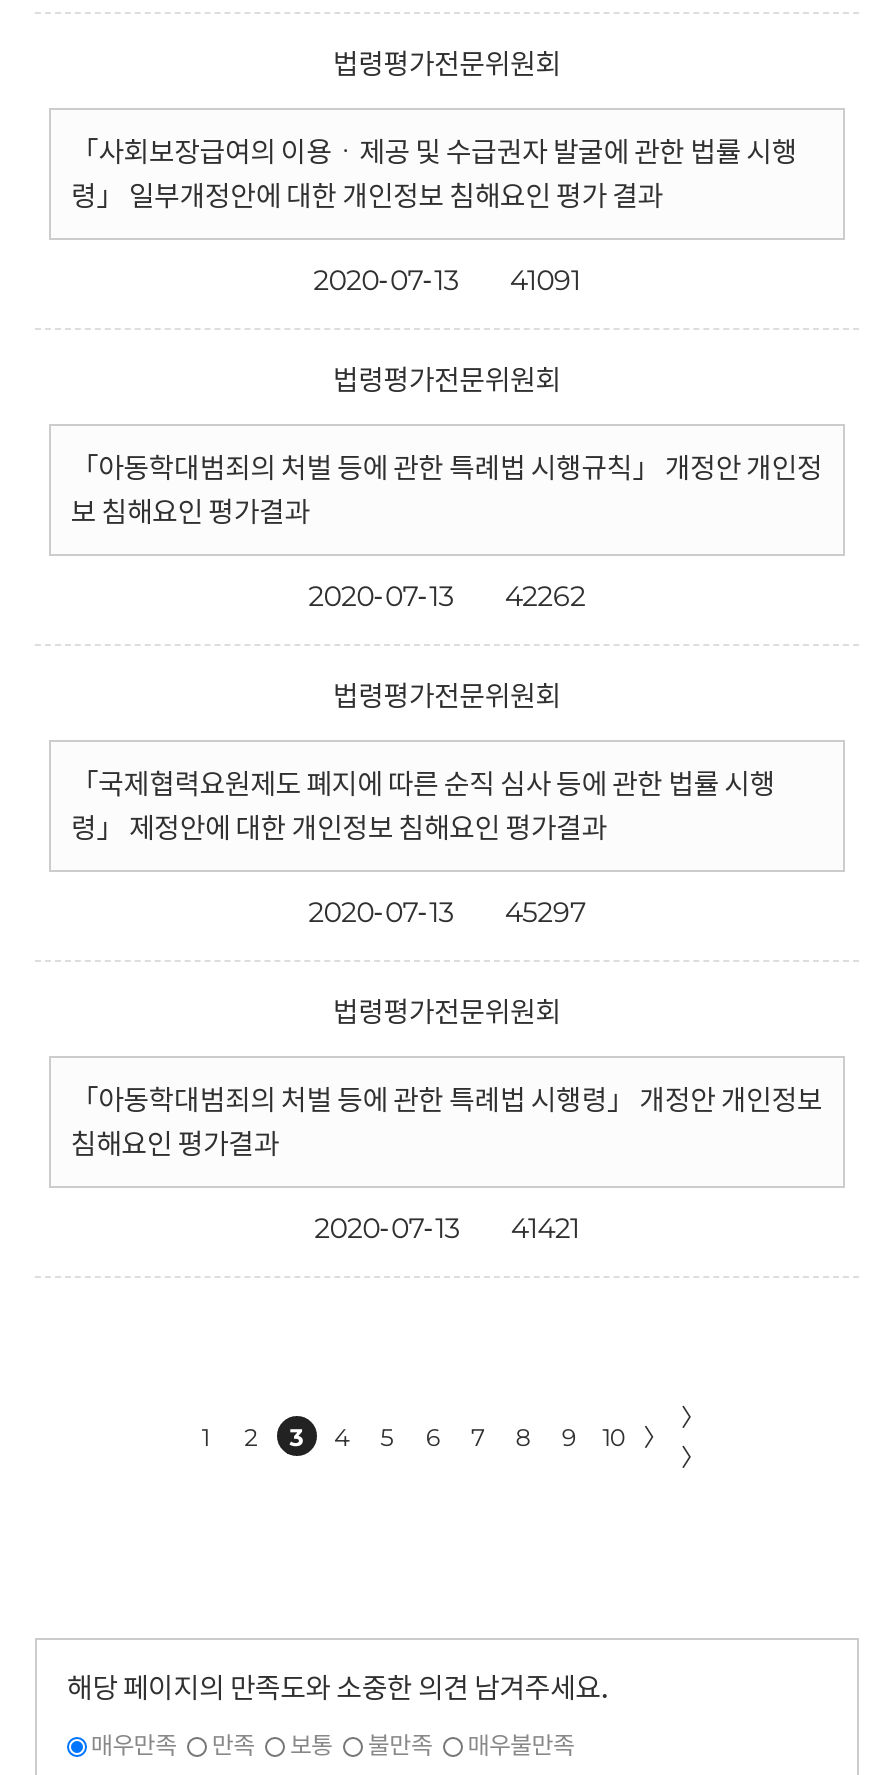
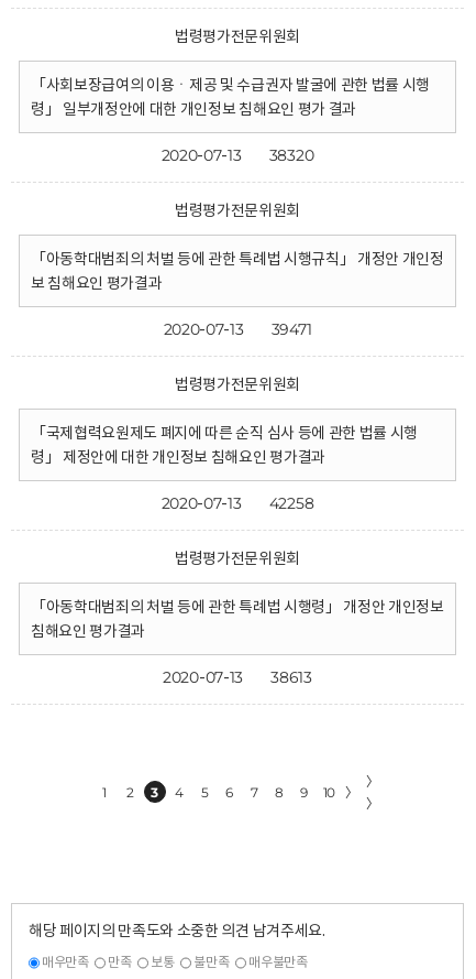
- 2020-07-13 41091
+ 2020-07-13 38320

- 2020-07-13 42262
+ 2020-07-13 39471

- 2020-07-13 45297
+ 2020-07-13 42258

- 2020-07-13 41421
+ 2020-07-13 38613
